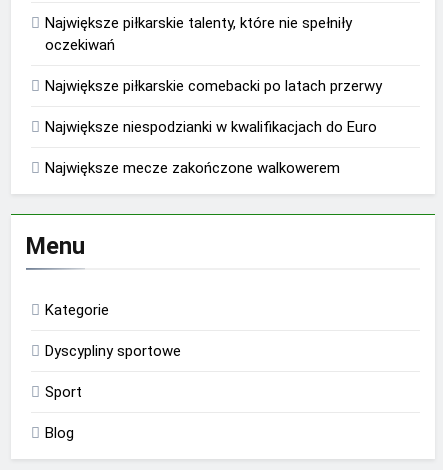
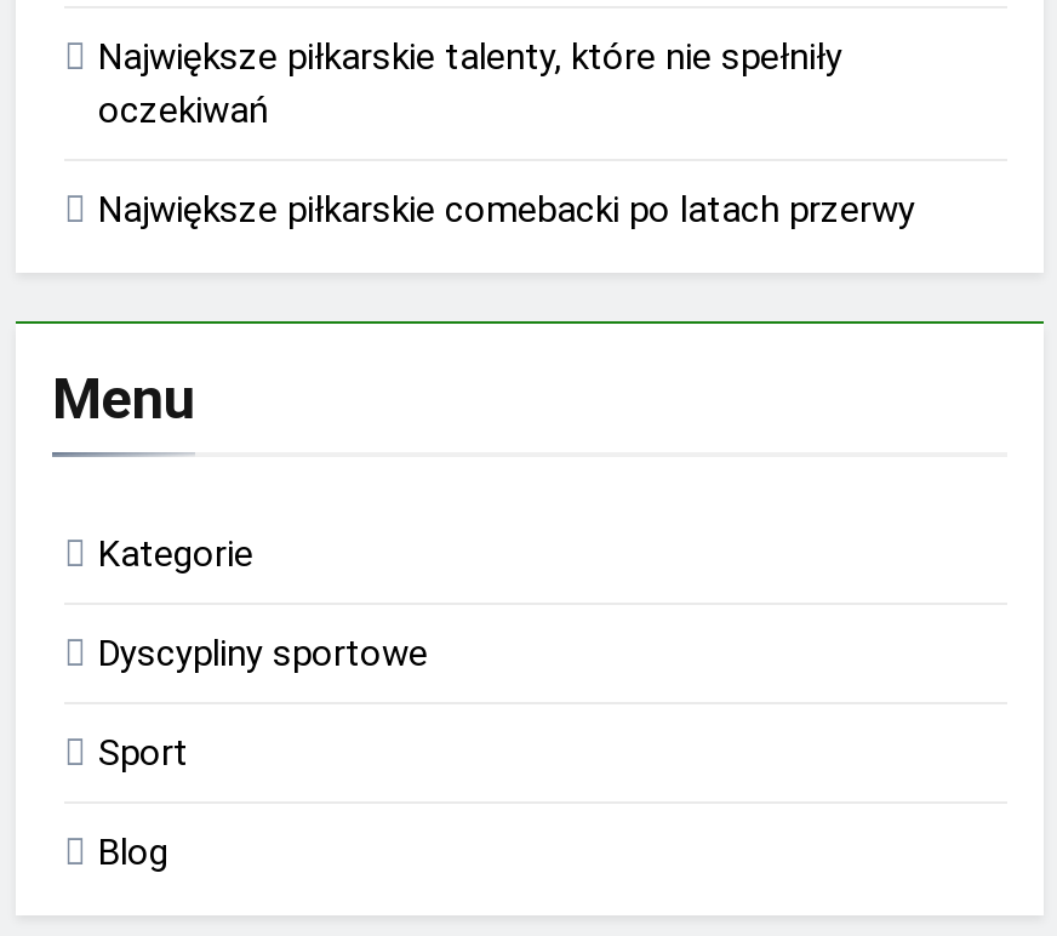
- Największe niespodzianki w kwalifikacjach do Euro
- Największe mecze zakończone walkowerem
